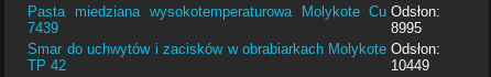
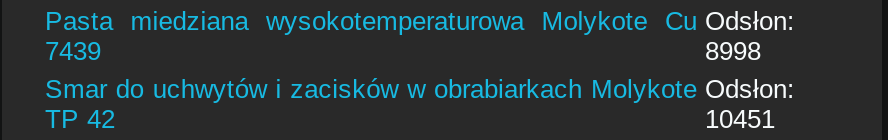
- 8995
+ 8998

- 10449
+ 10451
